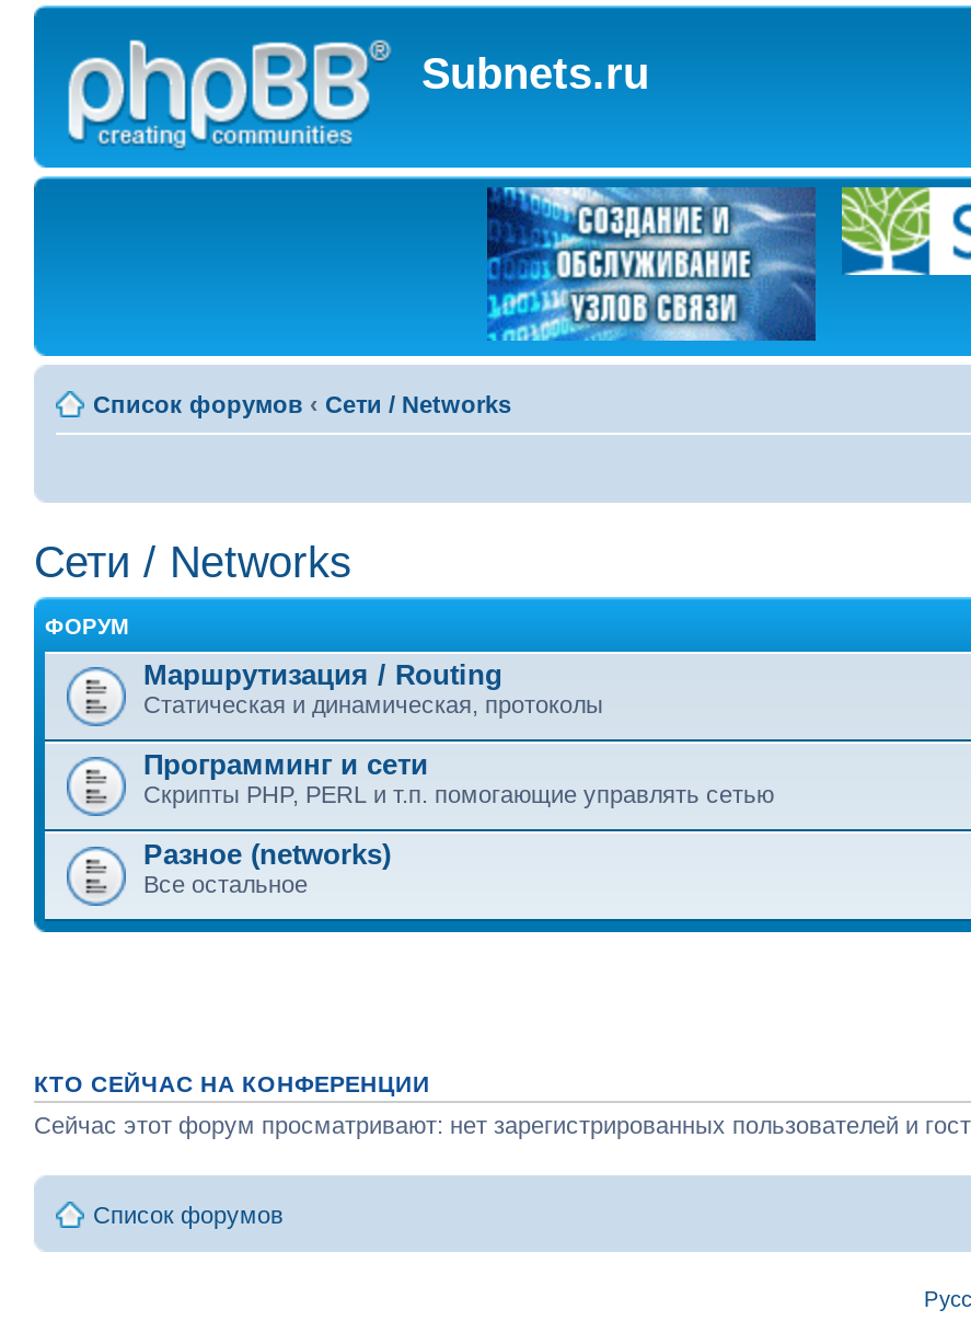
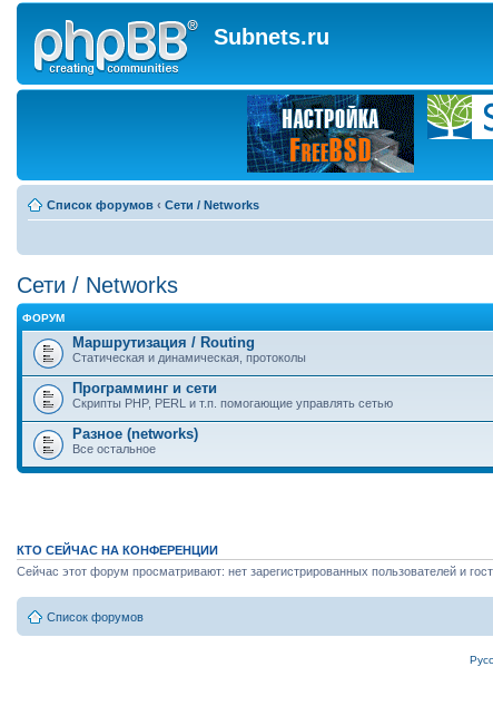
- [image]
+ [image]
